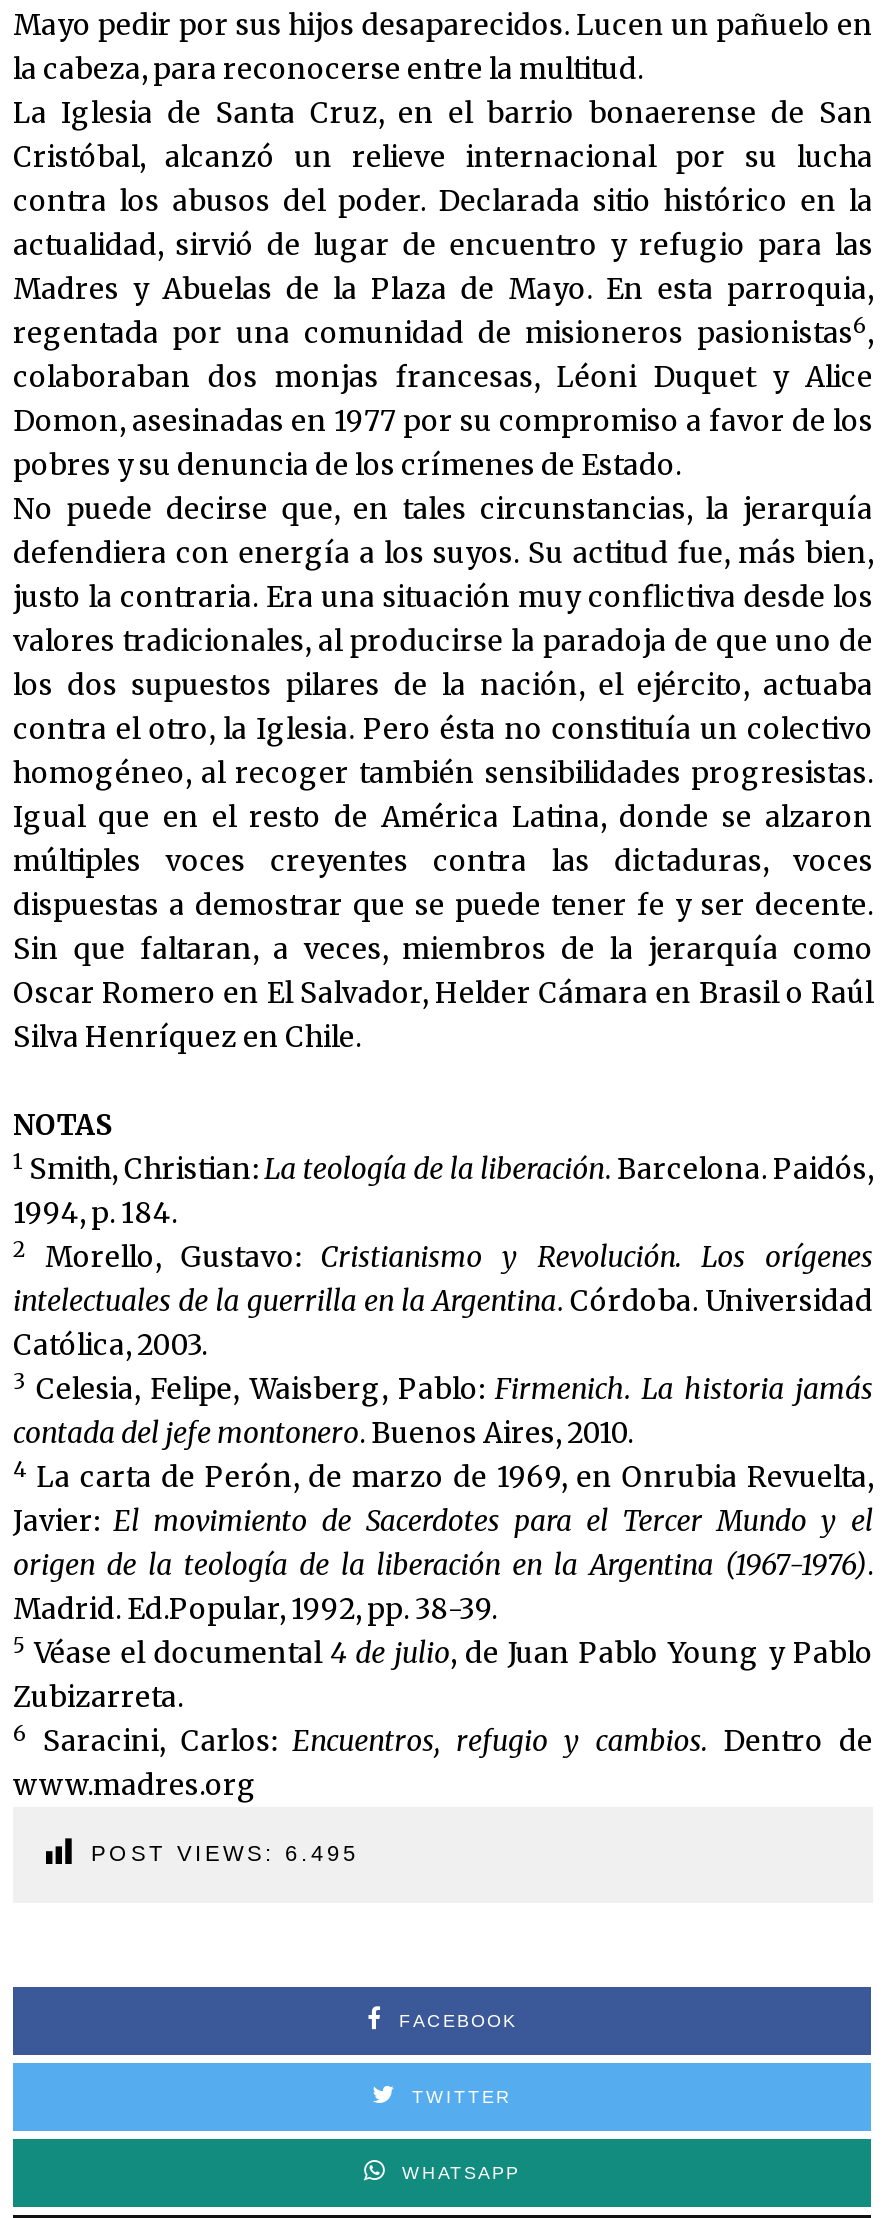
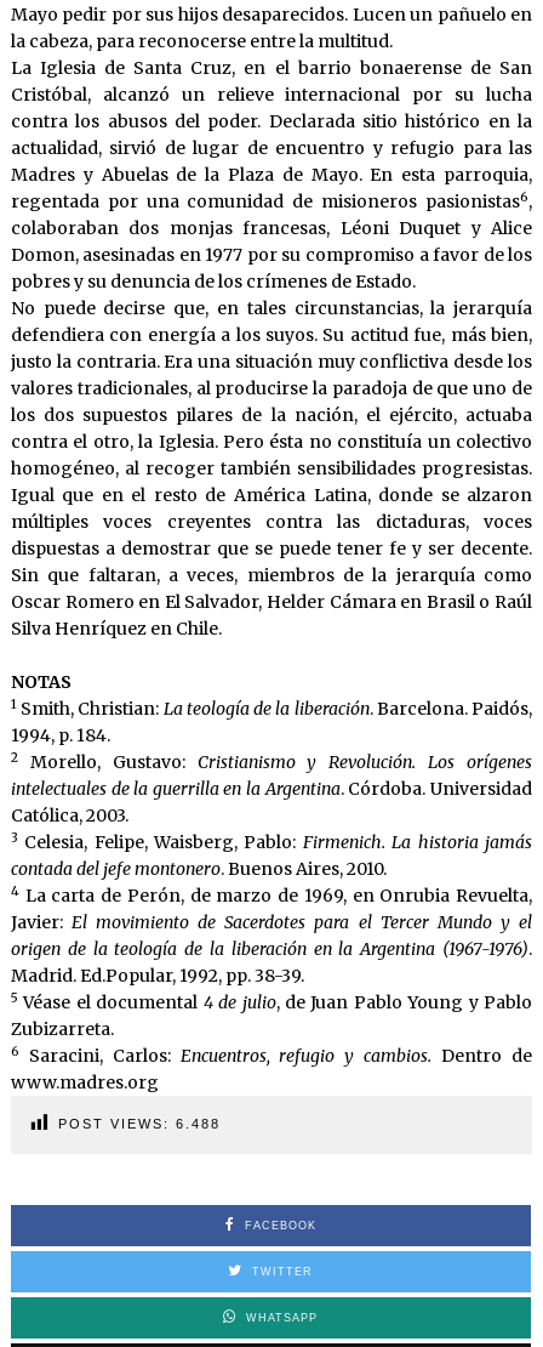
- POST VIEWS: 6.495
+ POST VIEWS: 6.488
